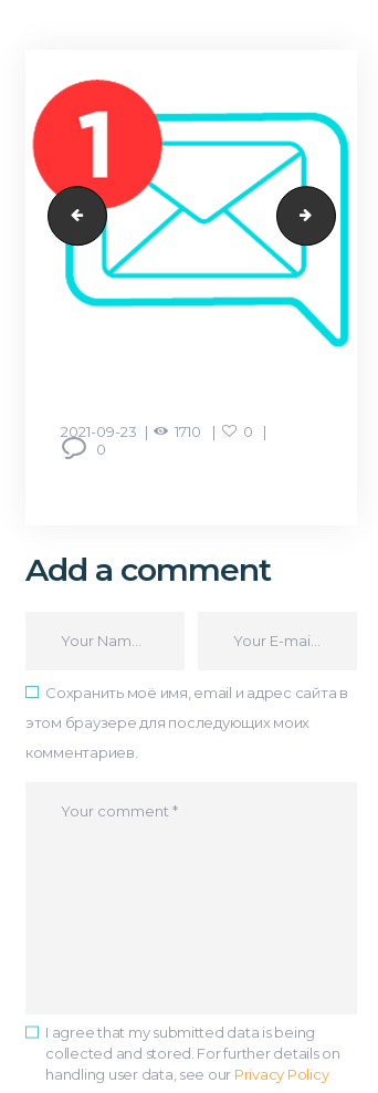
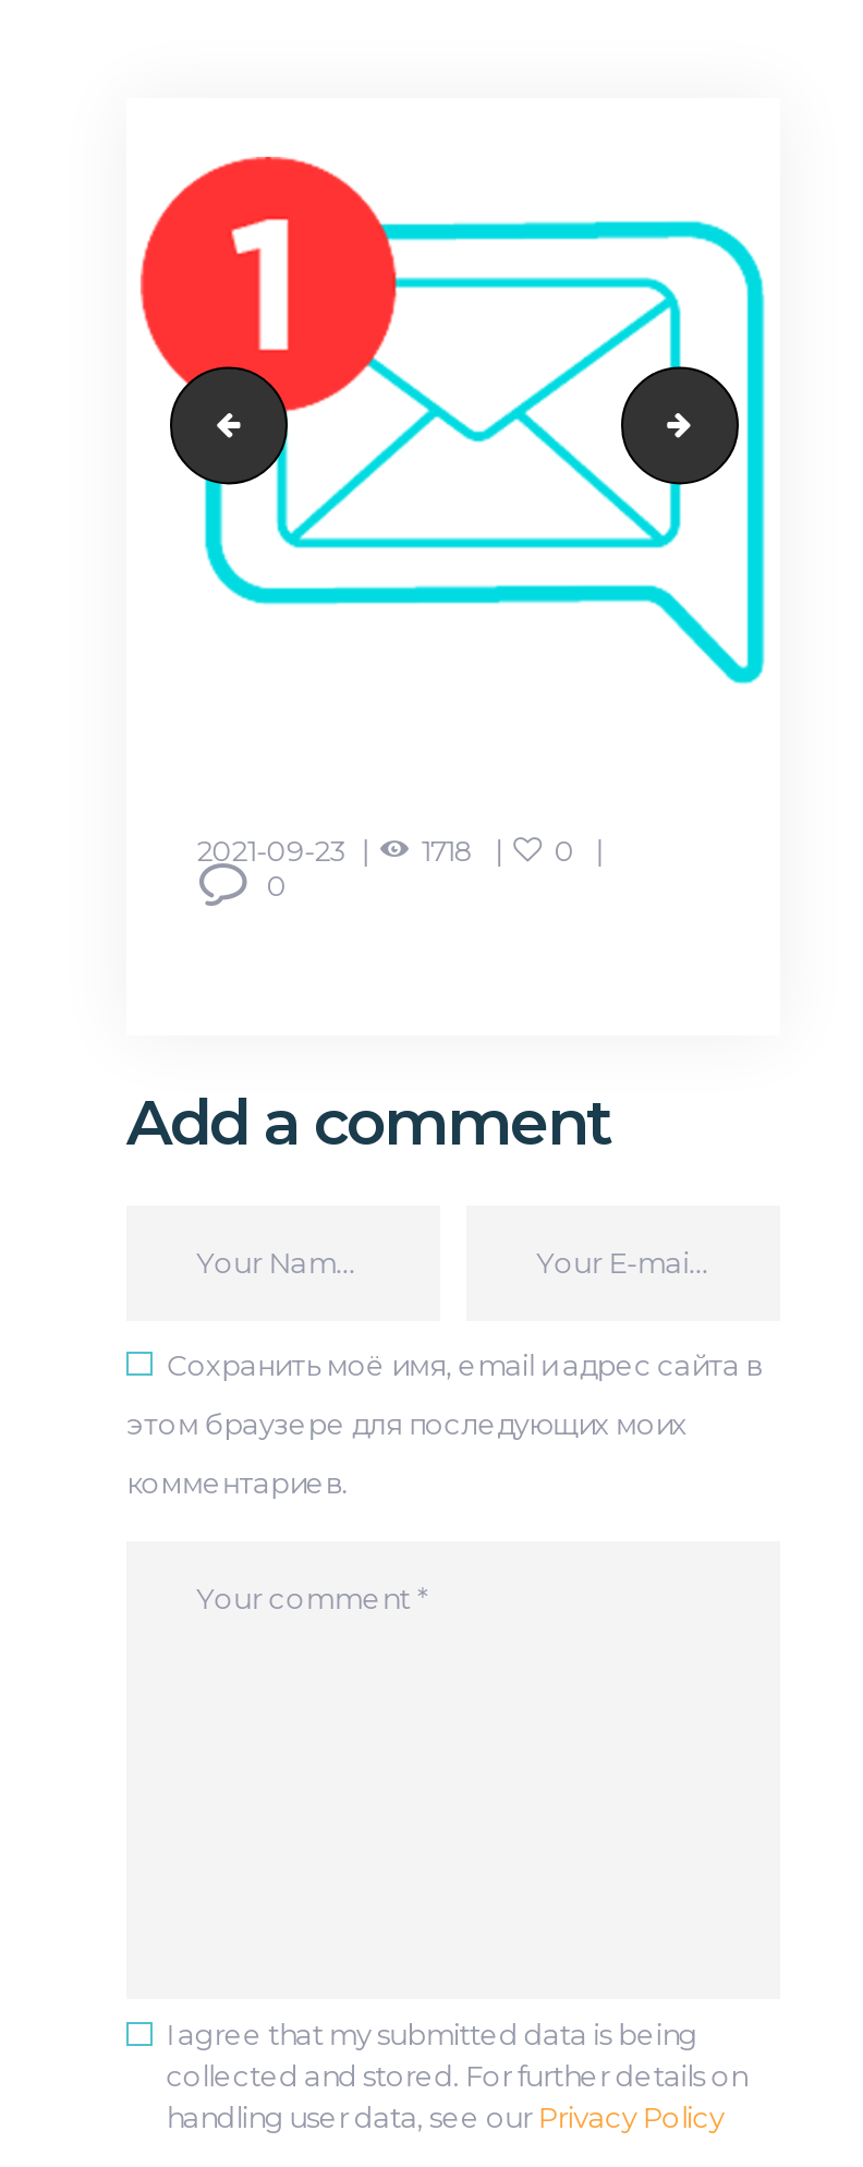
- 1710
+ 1718
